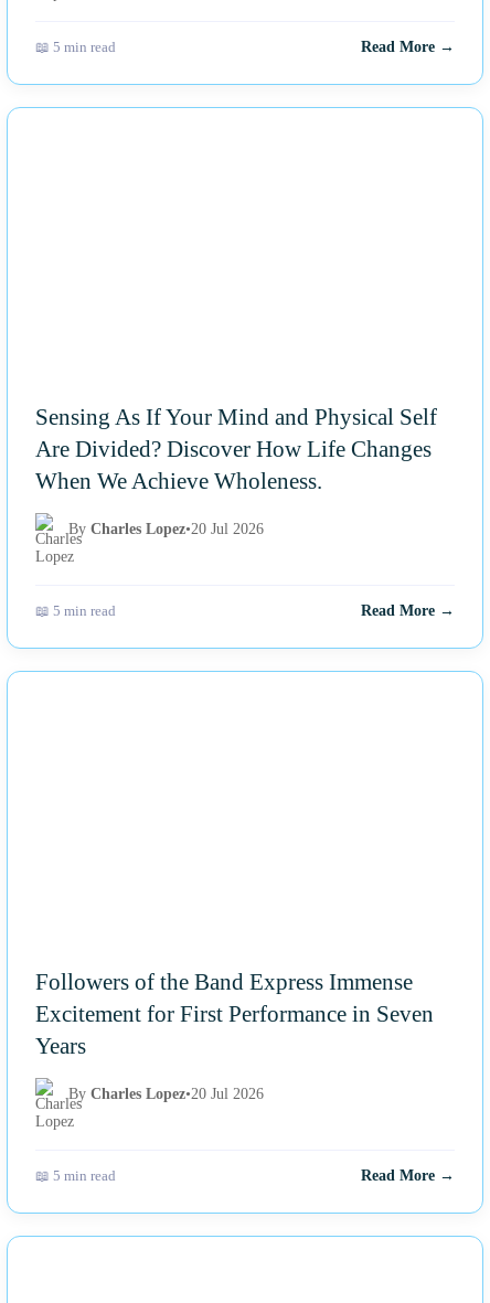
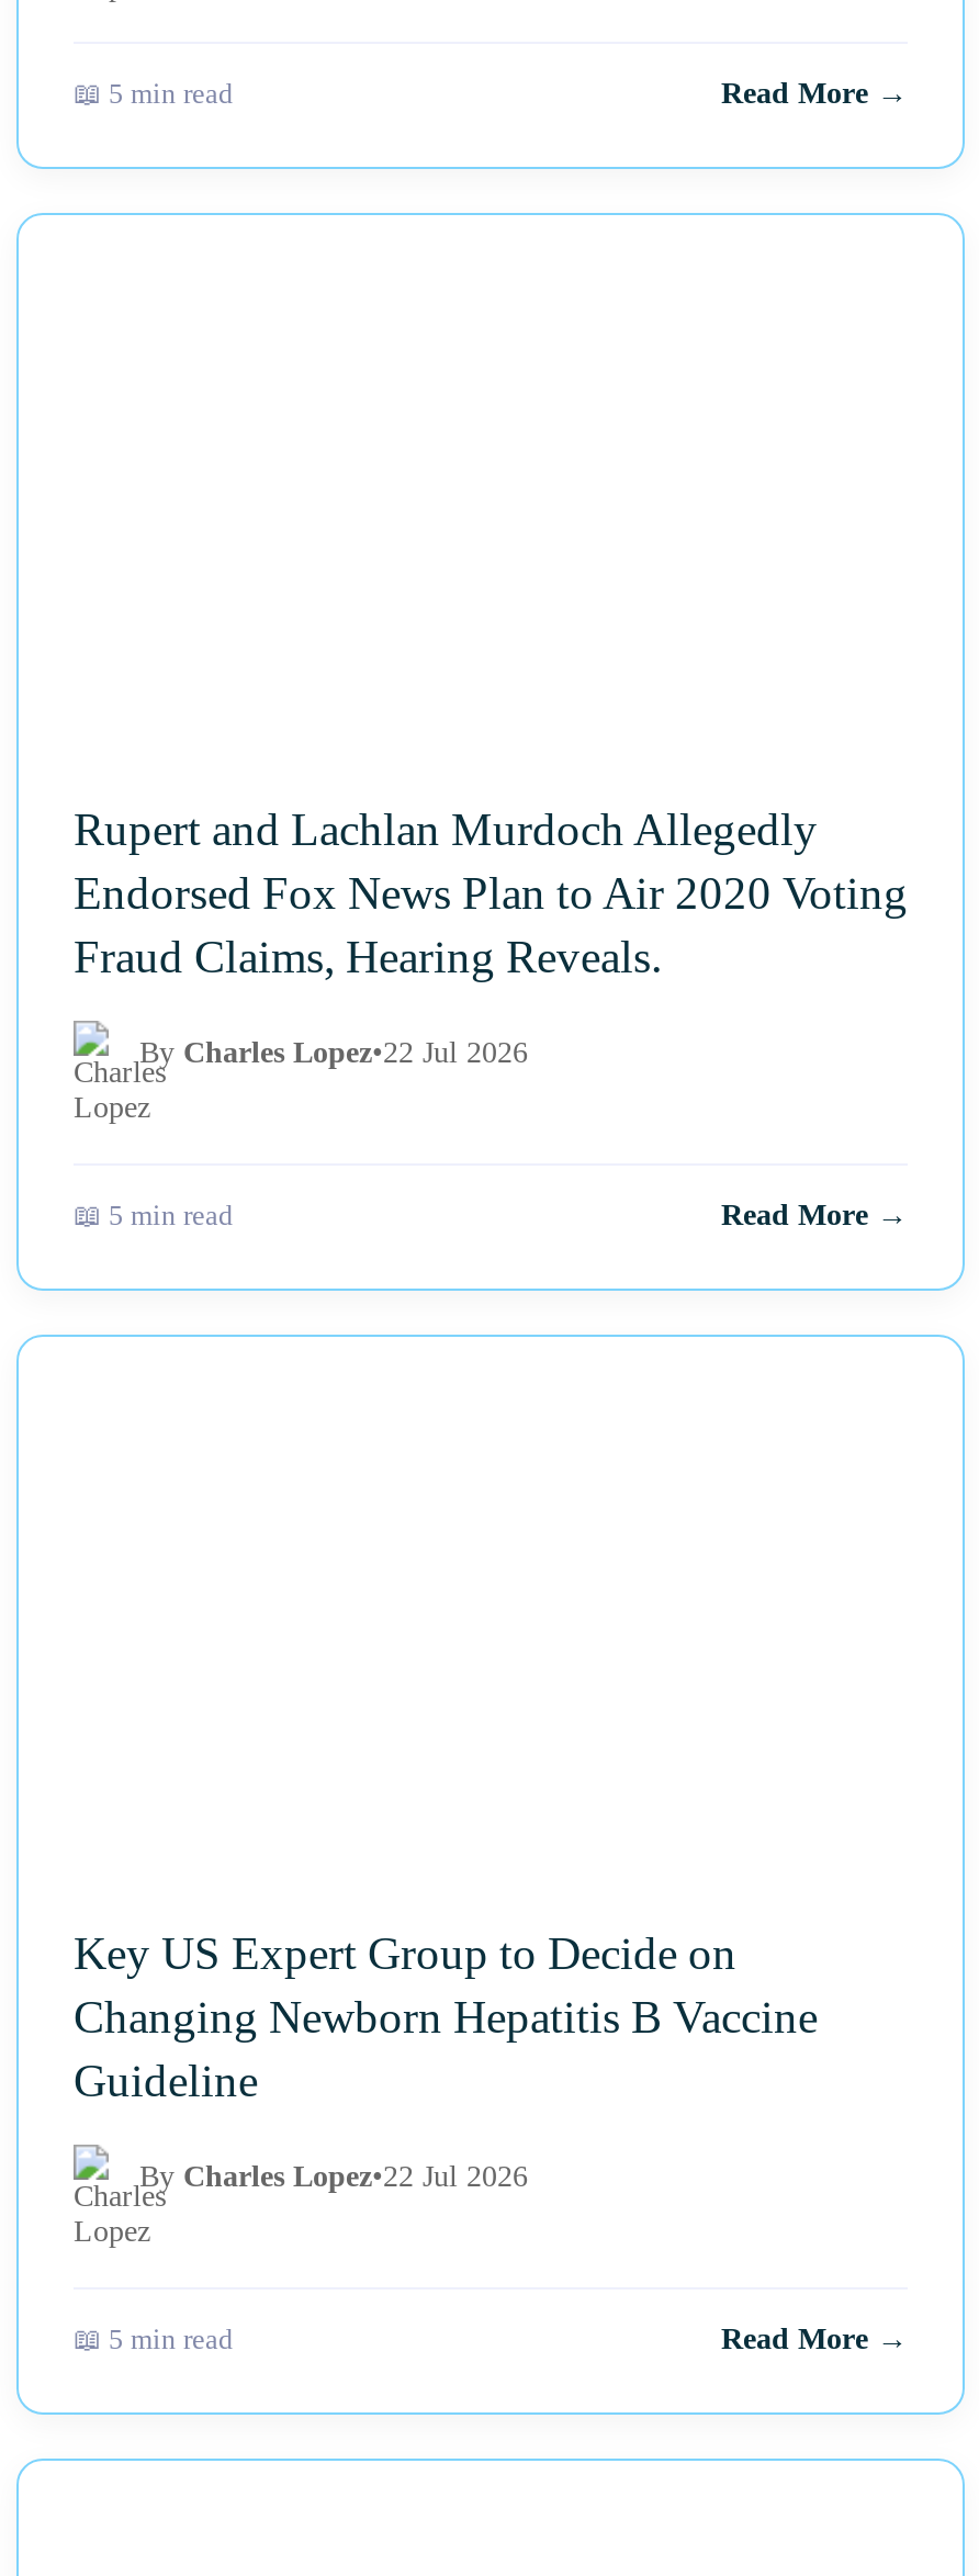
- Sensing As If Your Mind and Physical Self
- Are Divided? Discover How Life Changes
- When We Achieve Wholeness.
+ Rupert and Lachlan Murdoch Allegedly
+ Endorsed Fox News Plan to Air 2020 Voting
+ Fraud Claims, Hearing Reveals.

- By Charles Lopez•20 Jul 2026
+ By Charles Lopez•22 Jul 2026

- Followers of the Band Express Immense
- Excitement for First Performance in Seven
- Years
+ Key US Expert Group to Decide on
+ Changing Newborn Hepatitis B Vaccine
+ Guideline

- By Charles Lopez•20 Jul 2026
+ By Charles Lopez•22 Jul 2026
